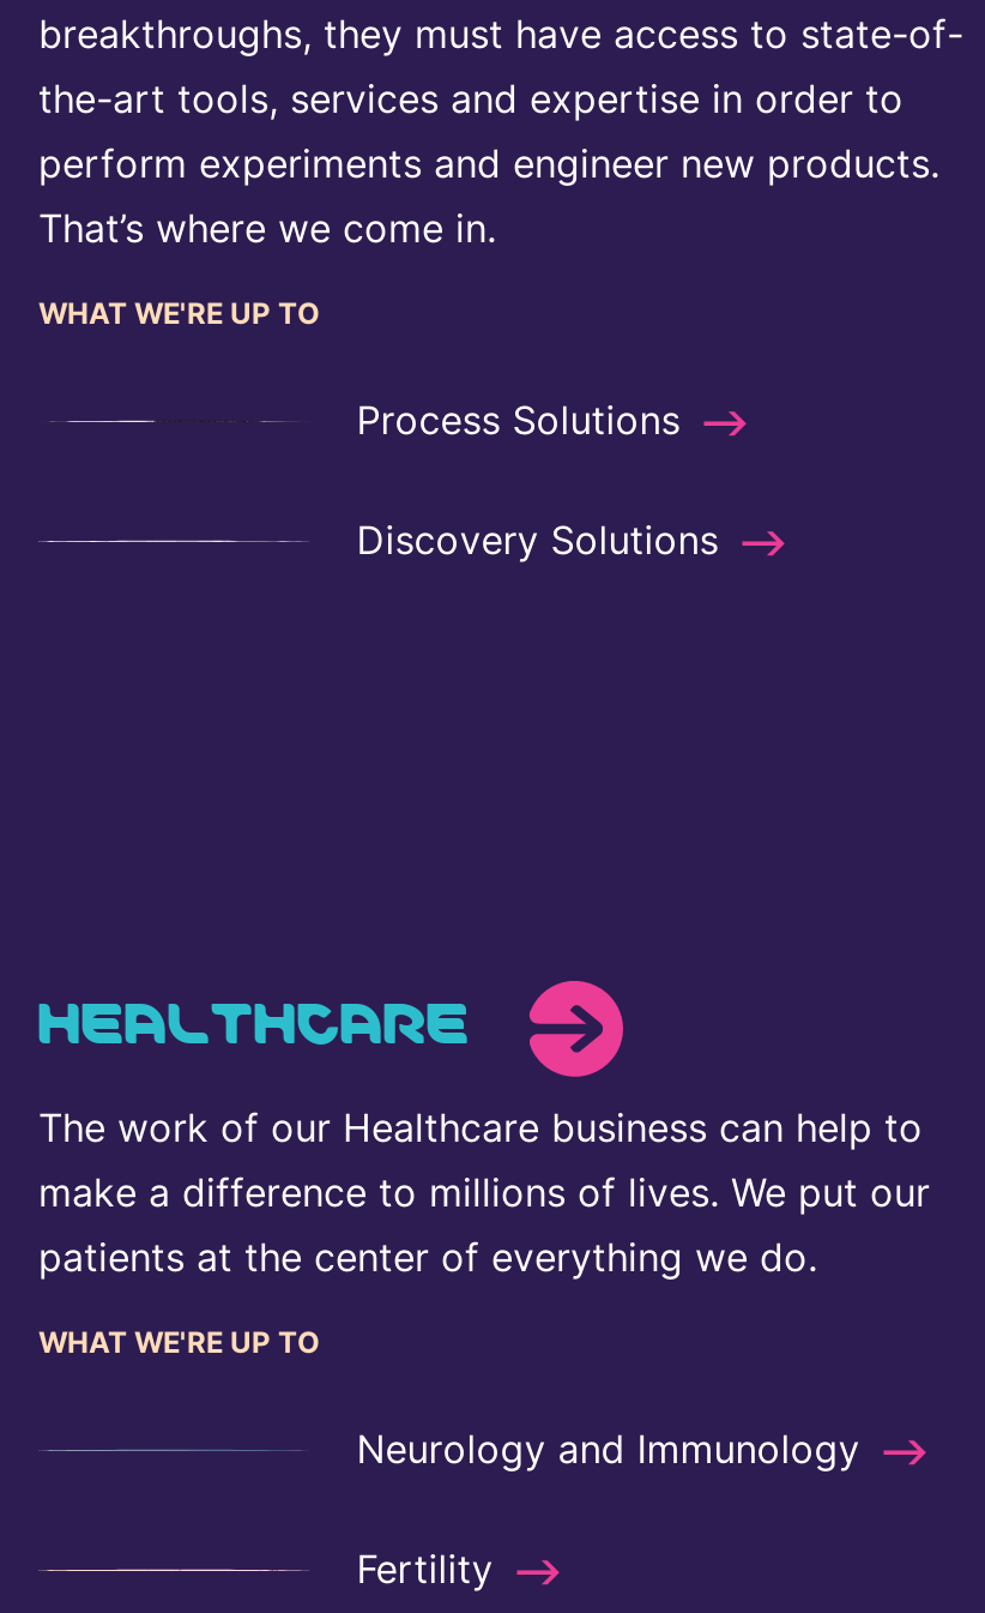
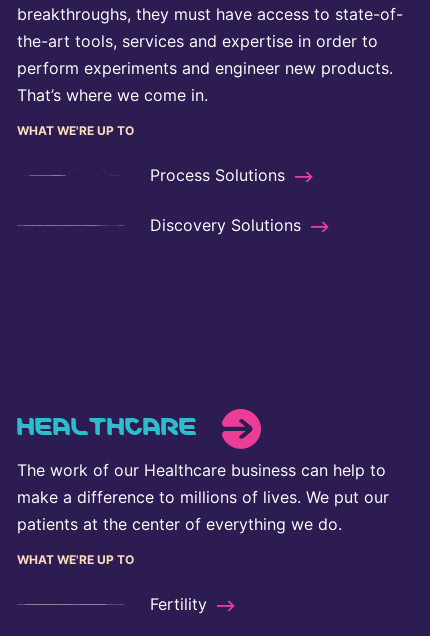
- Neurology and Immunology
